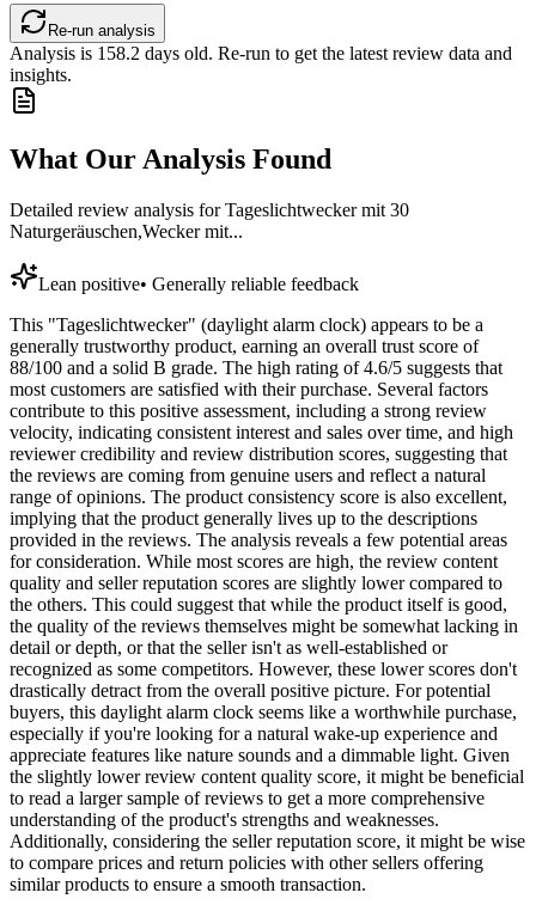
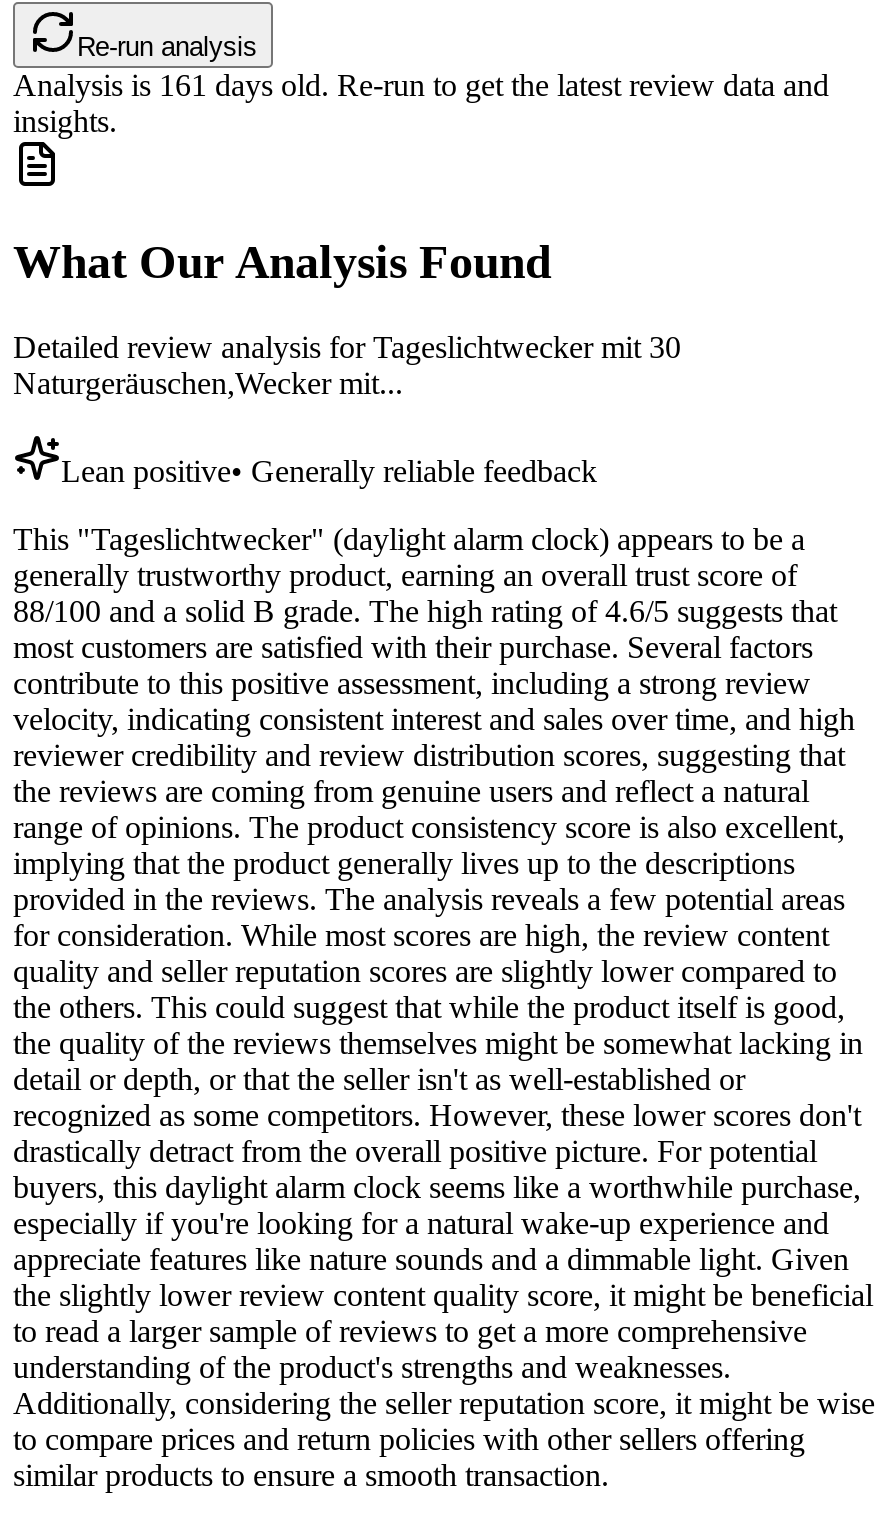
- Analysis is158.2days old. Re-run to get the latest review data and
+ Analysis is161days old. Re-run to get the latest review data and
